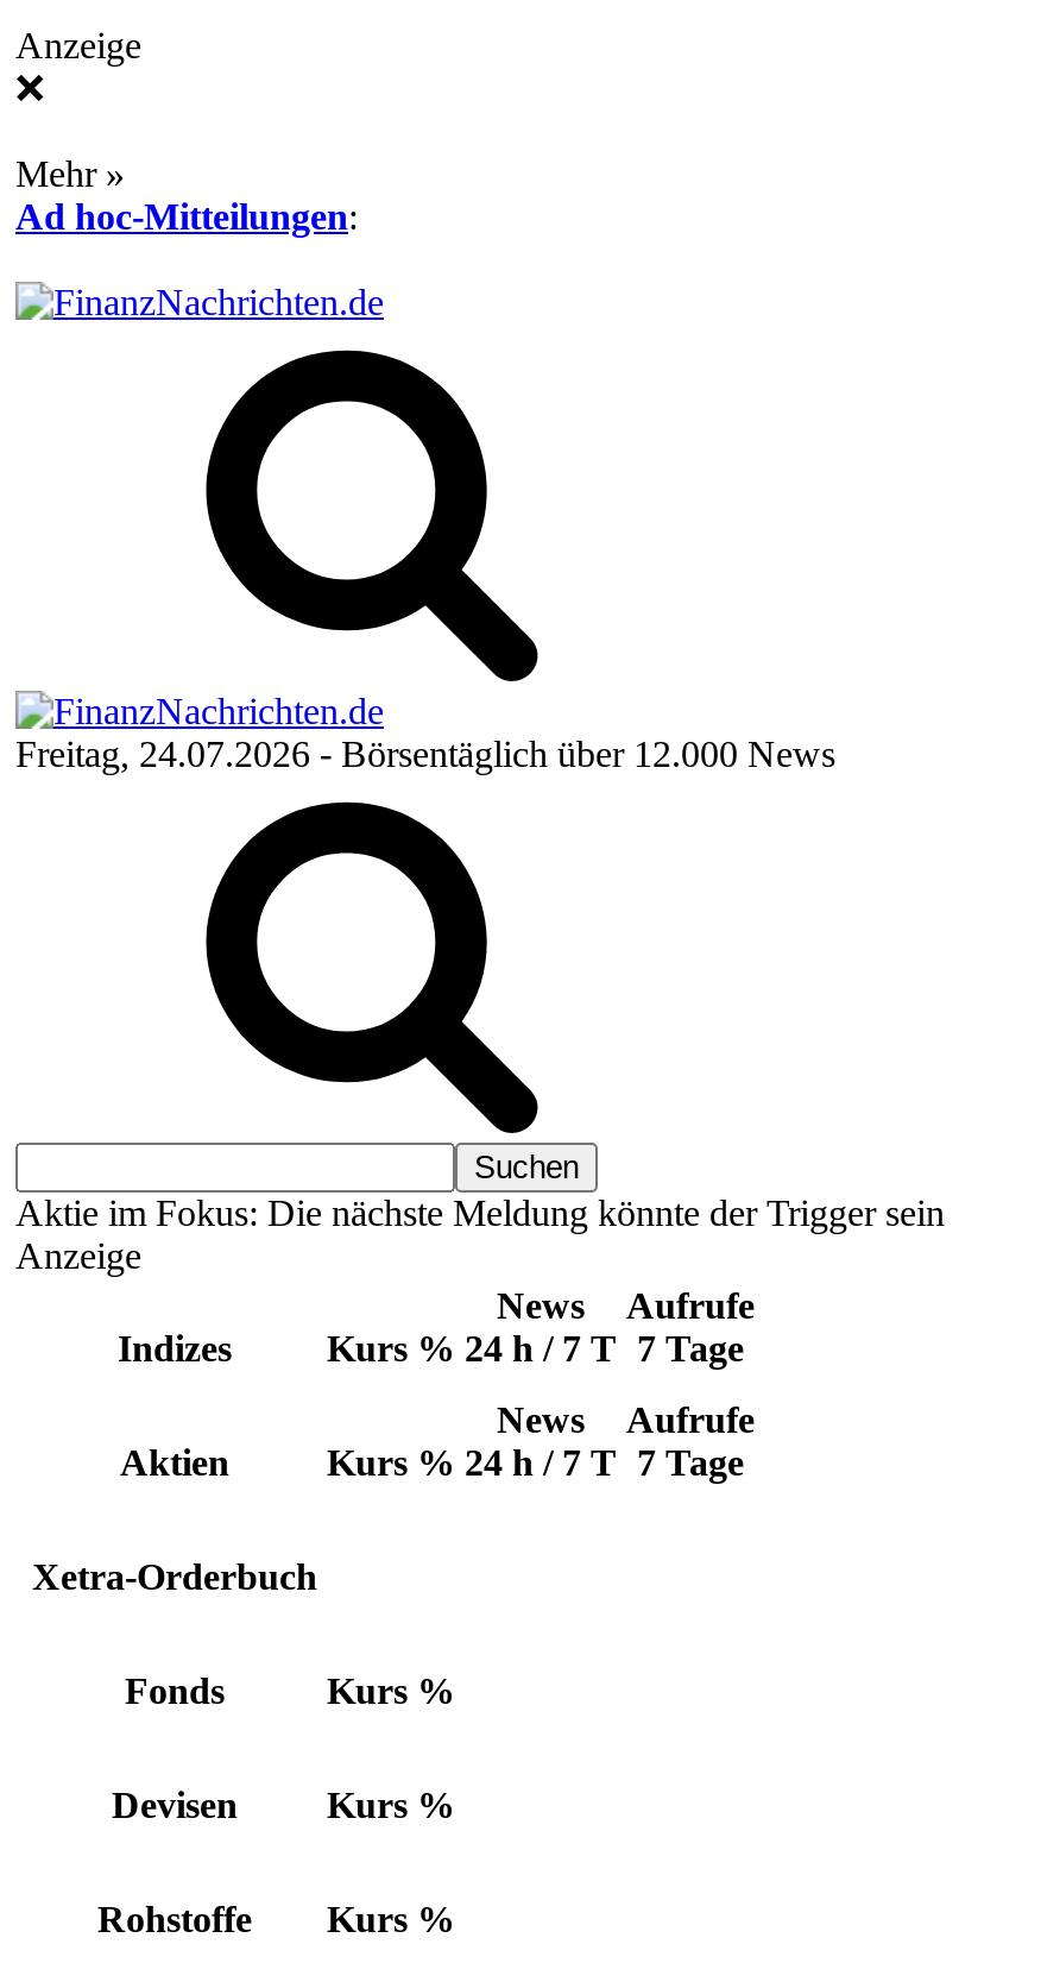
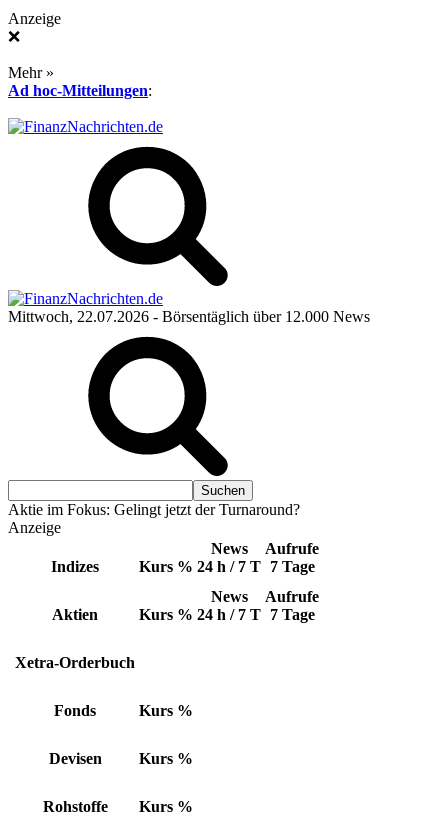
- Freitag, 24.07.2026 - Börsentäglich über 12.000 News
+ Mittwoch, 22.07.2026 - Börsentäglich über 12.000 News

- Aktie im Fokus: Die nächste Meldung könnte der Trigger sein
+ Aktie im Fokus: Gelingt jetzt der Turnaround?
